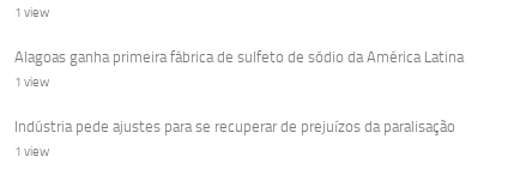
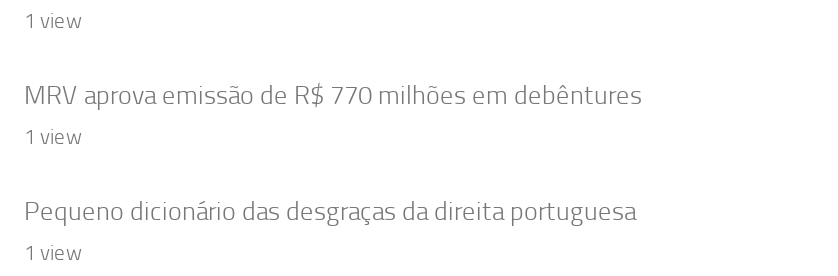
- Alagoas ganha primeira fábrica de sulfeto de sódio da América Latina
+ MRV aprova emissão de R$ 770 milhões em debêntures

- Indústria pede ajustes para se recuperar de prejuízos da paralisação
+ Pequeno dicionário das desgraças da direita portuguesa
